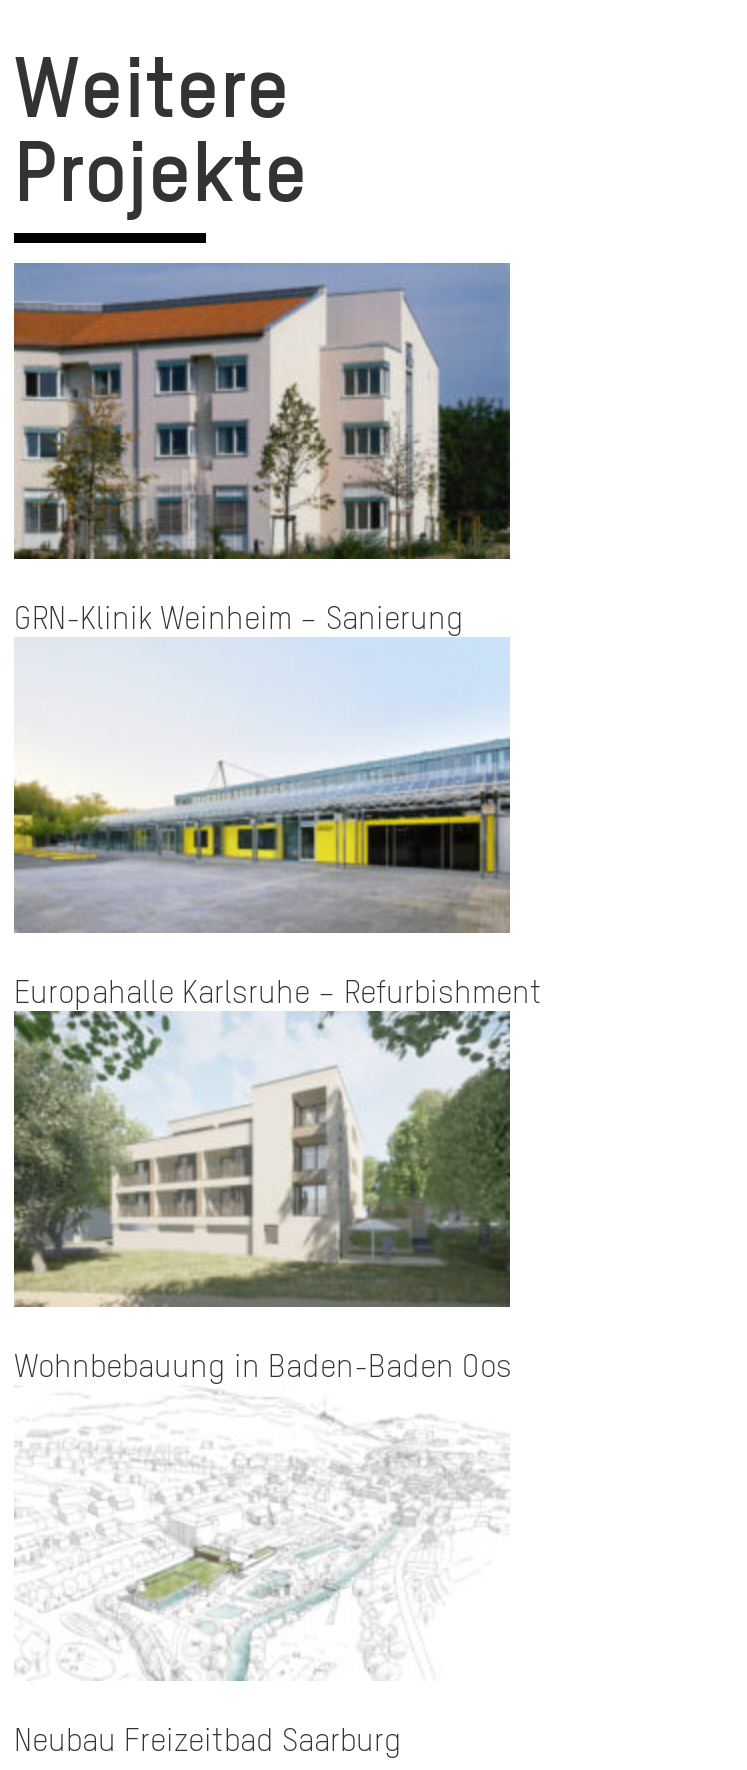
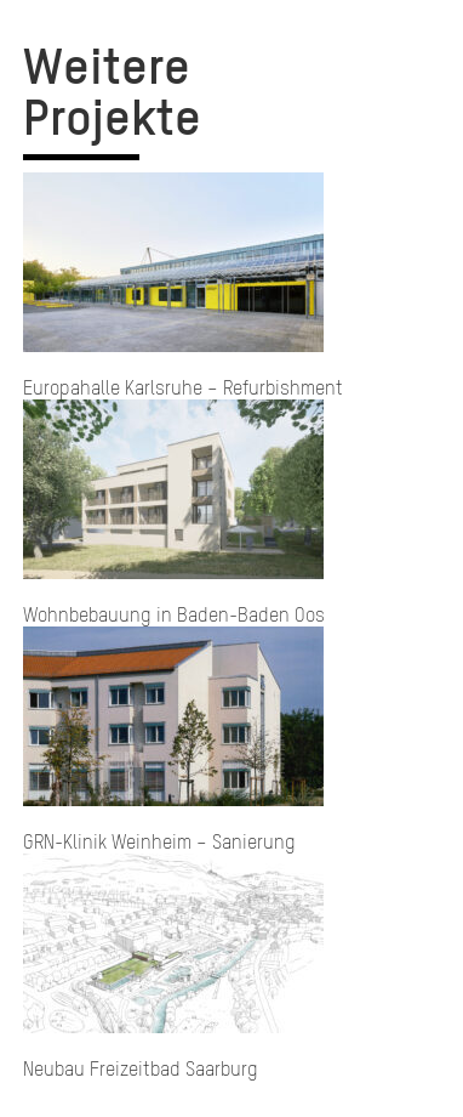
moved down: [image] | GRN-Klinik Weinheim – Sanierung

moved up: [image] | Europahalle Karlsruhe – Refurbishment | Wohnbebauung in Baden-Baden Oos
